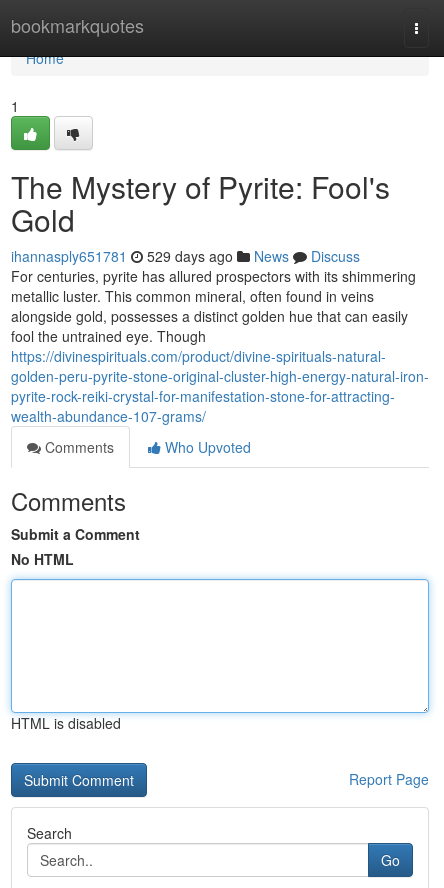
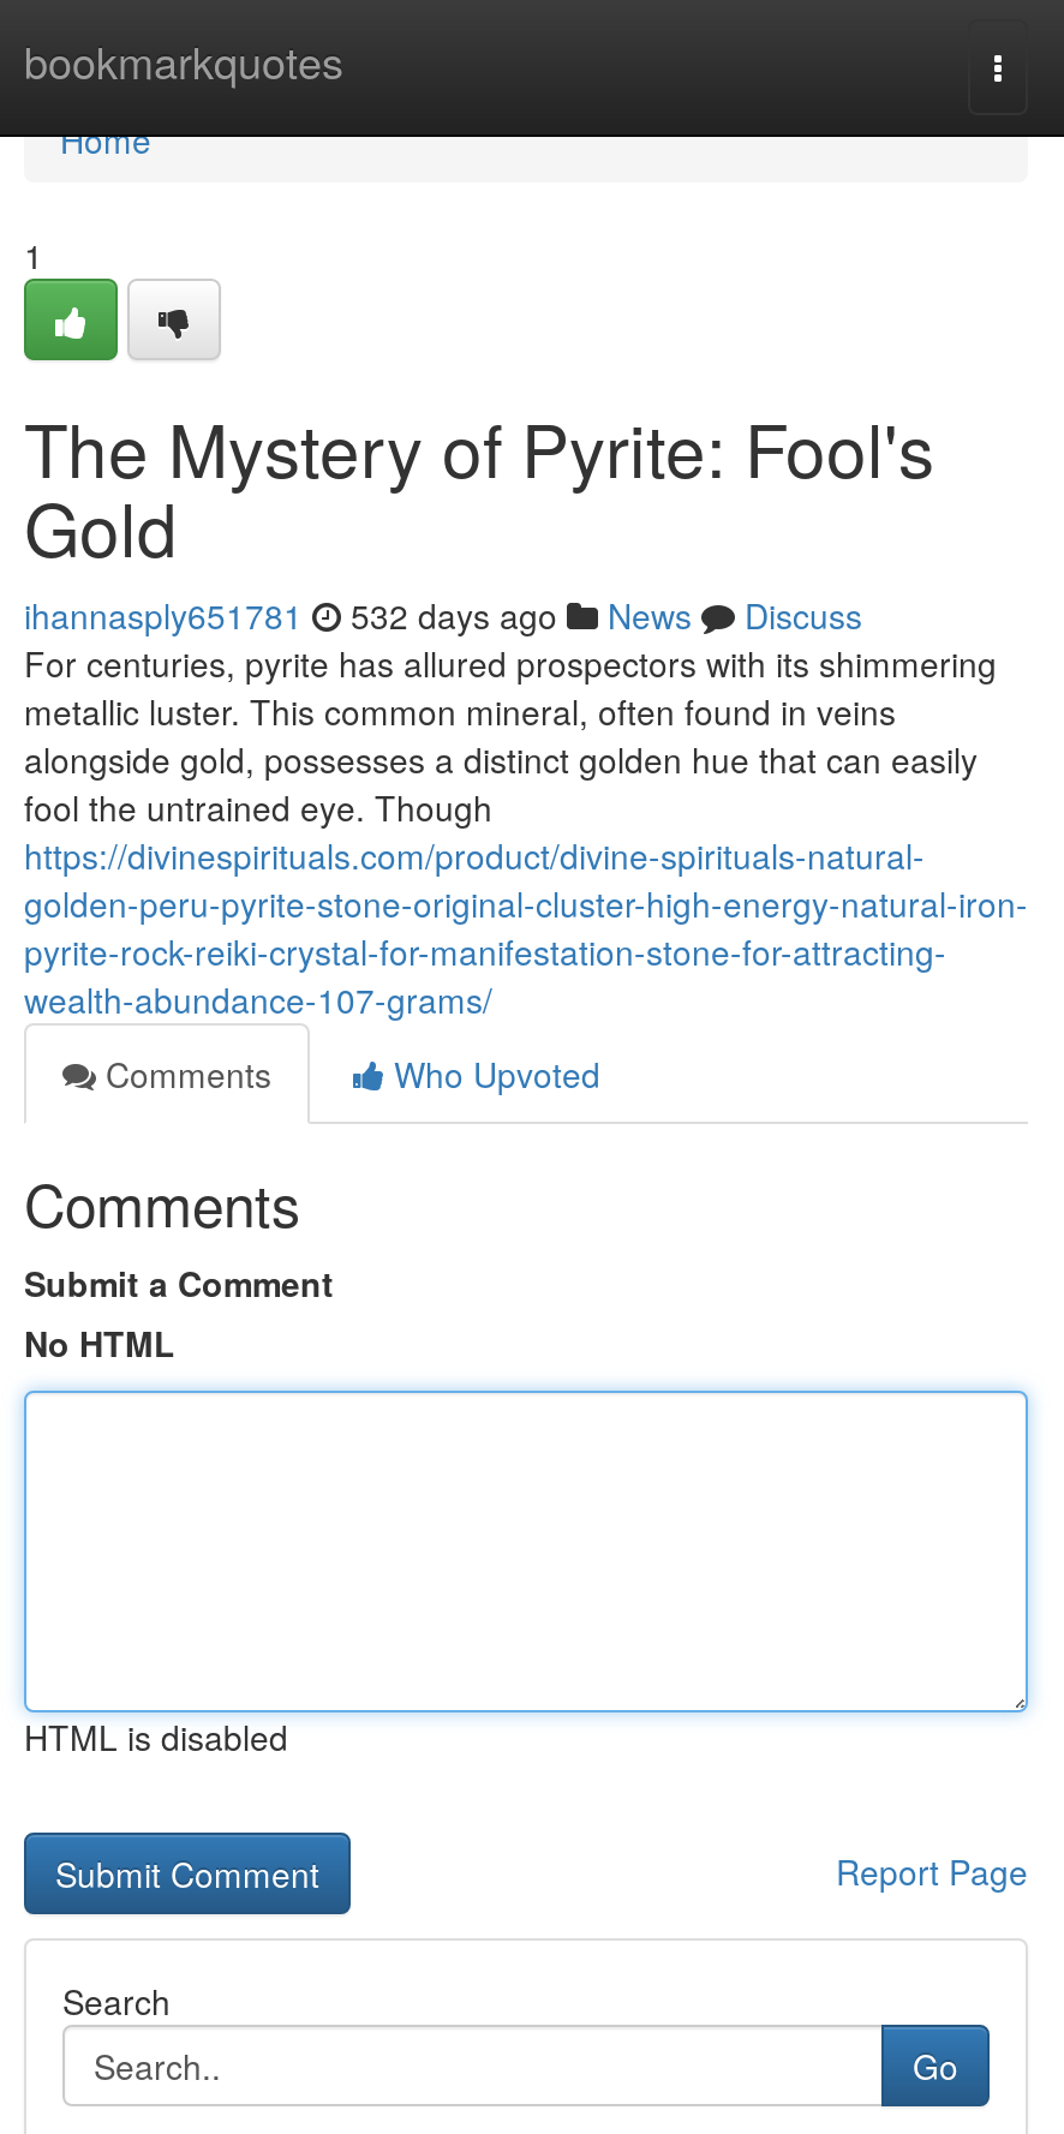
- ihannasply651781 529 days ago News Discuss
+ ihannasply651781 532 days ago News Discuss
